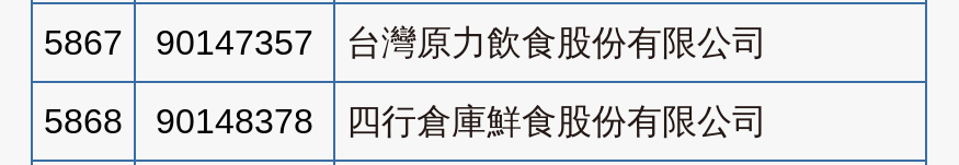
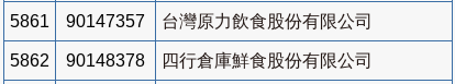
- 5867 90147357 台灣原力飲食股份有限公司
+ 5861 90147357 台灣原力飲食股份有限公司

- 5868 90148378 四行倉庫鮮食股份有限公司
+ 5862 90148378 四行倉庫鮮食股份有限公司
